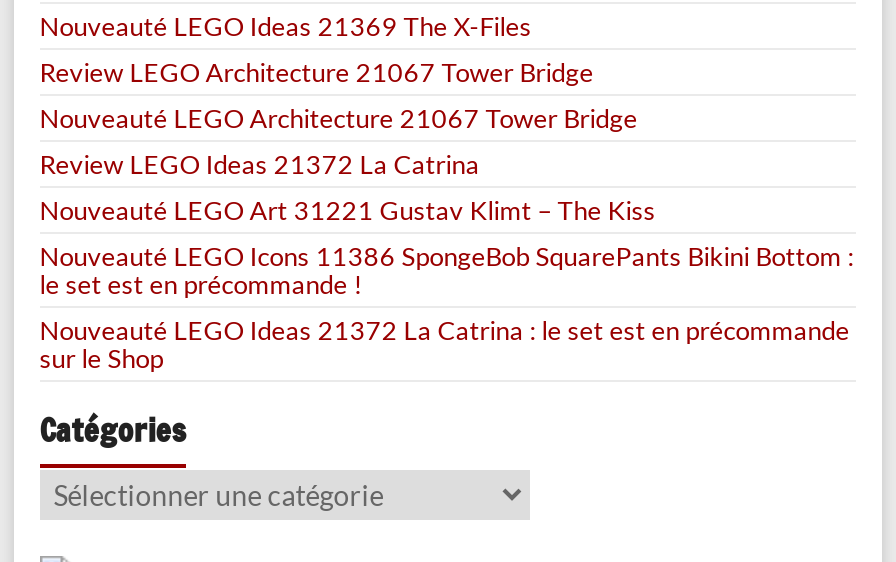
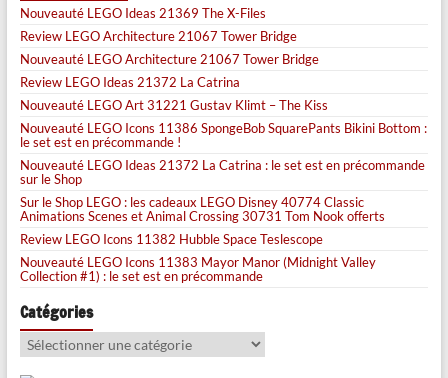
+ Sur le Shop LEGO : les cadeaux LEGO Disney 40774 Classic
+ Animations Scenes et Animal Crossing 30731 Tom Nook offerts
+ Review LEGO Icons 11382 Hubble Space Teslescope
+ Nouveauté LEGO Icons 11383 Mayor Manor (Midnight Valley
+ Collection #1) : le set est en précommande
